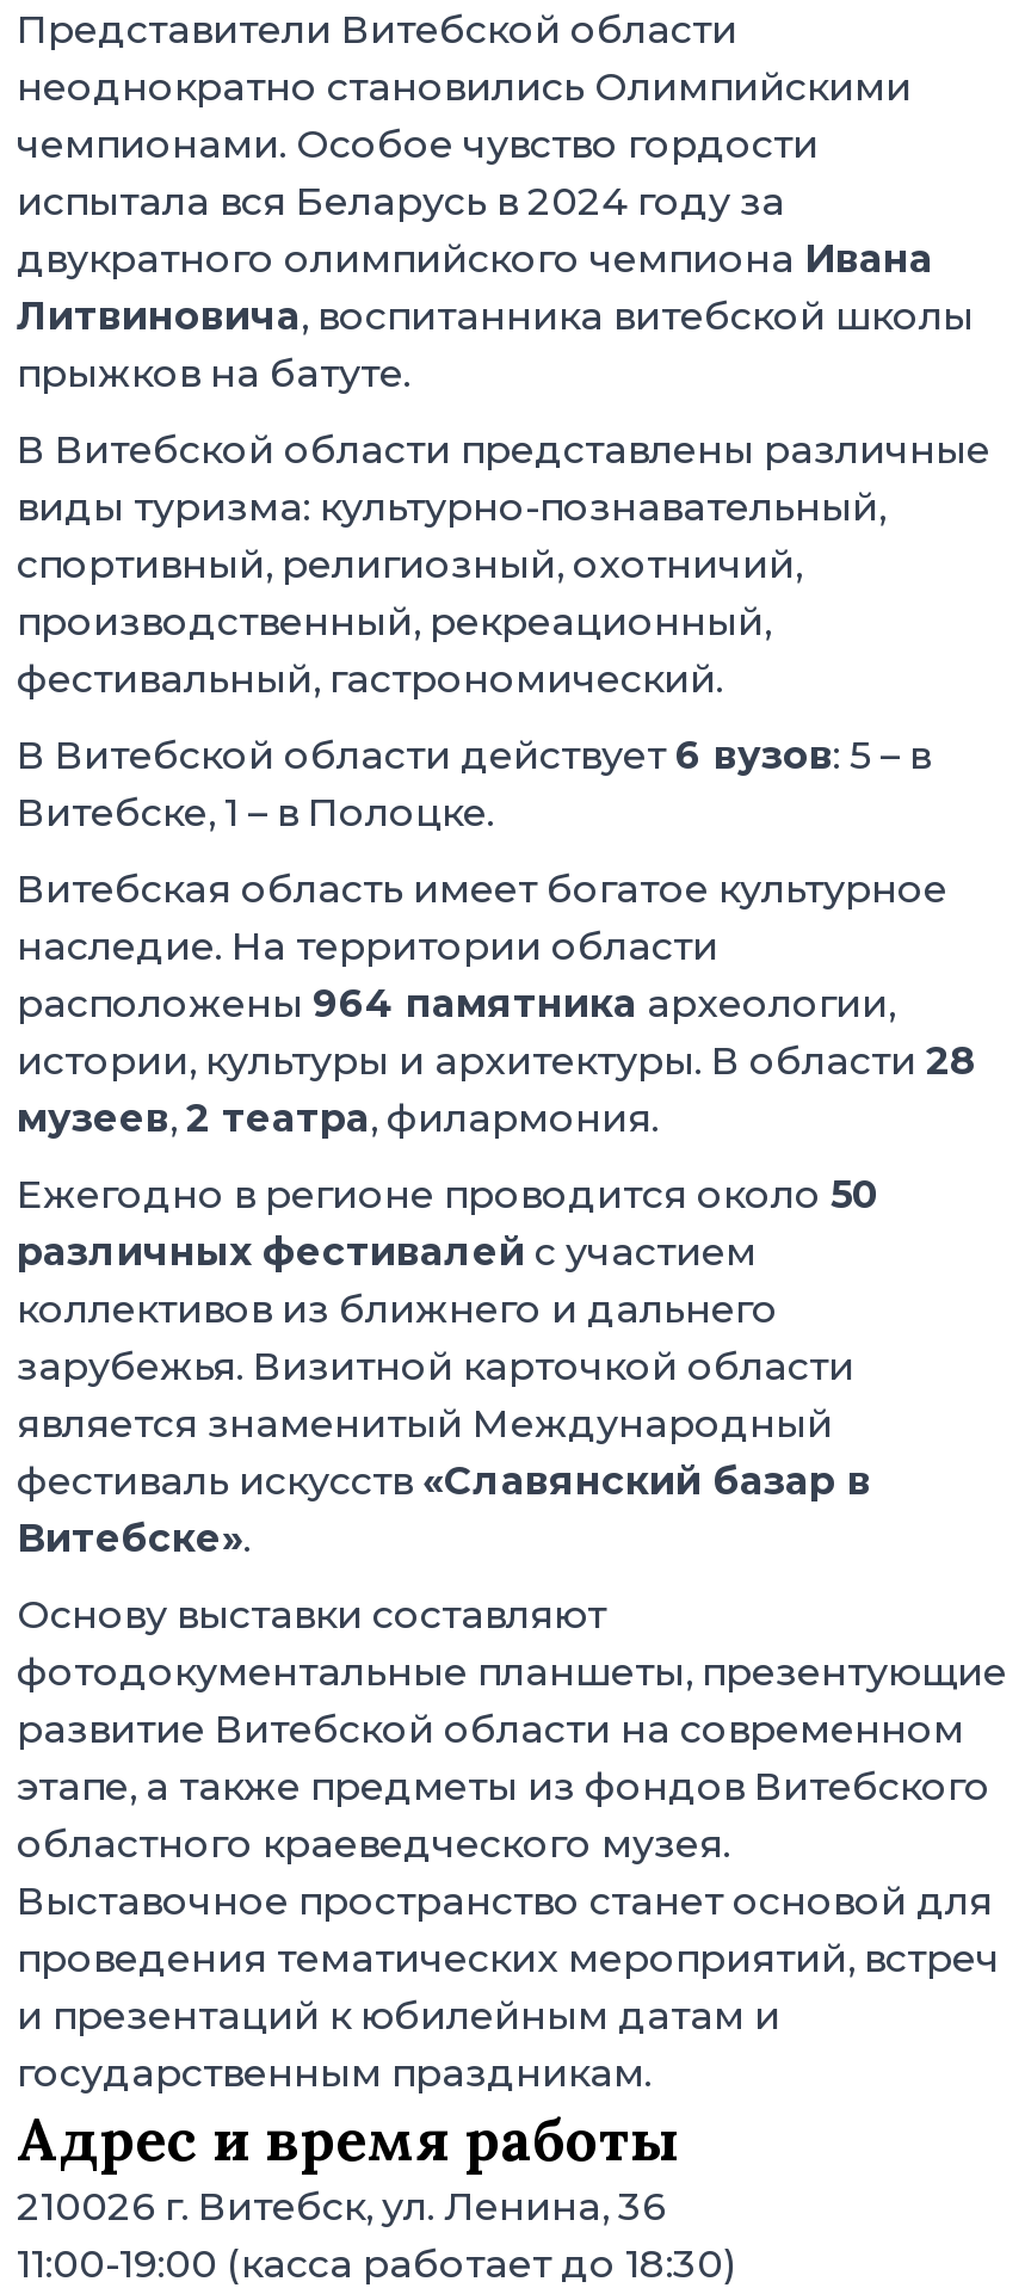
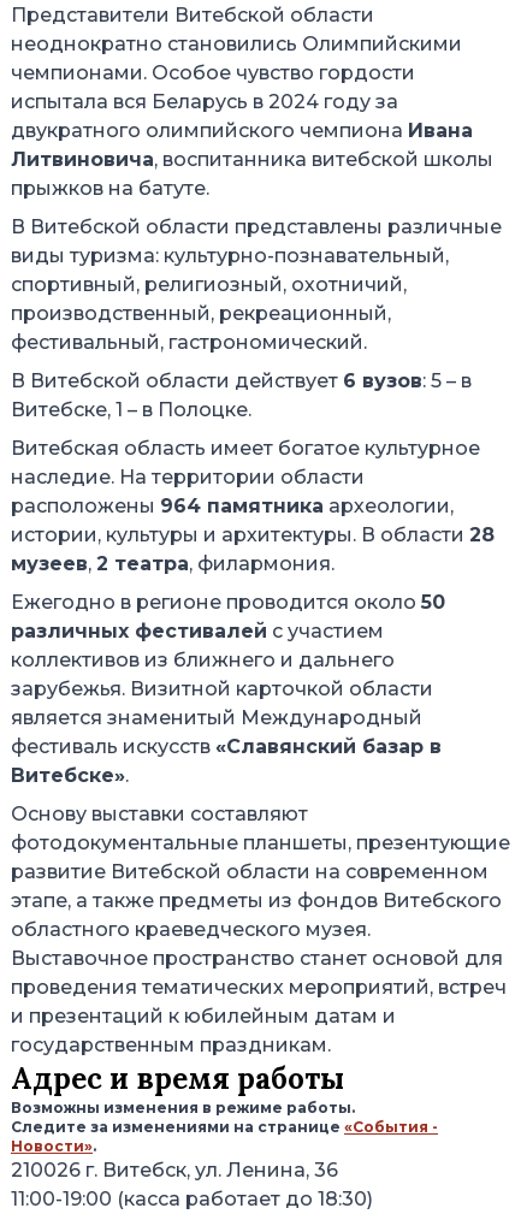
+ Возможны изменения в режиме работы.
+ Следите за изменениями на странице «События -
+ Новости».
